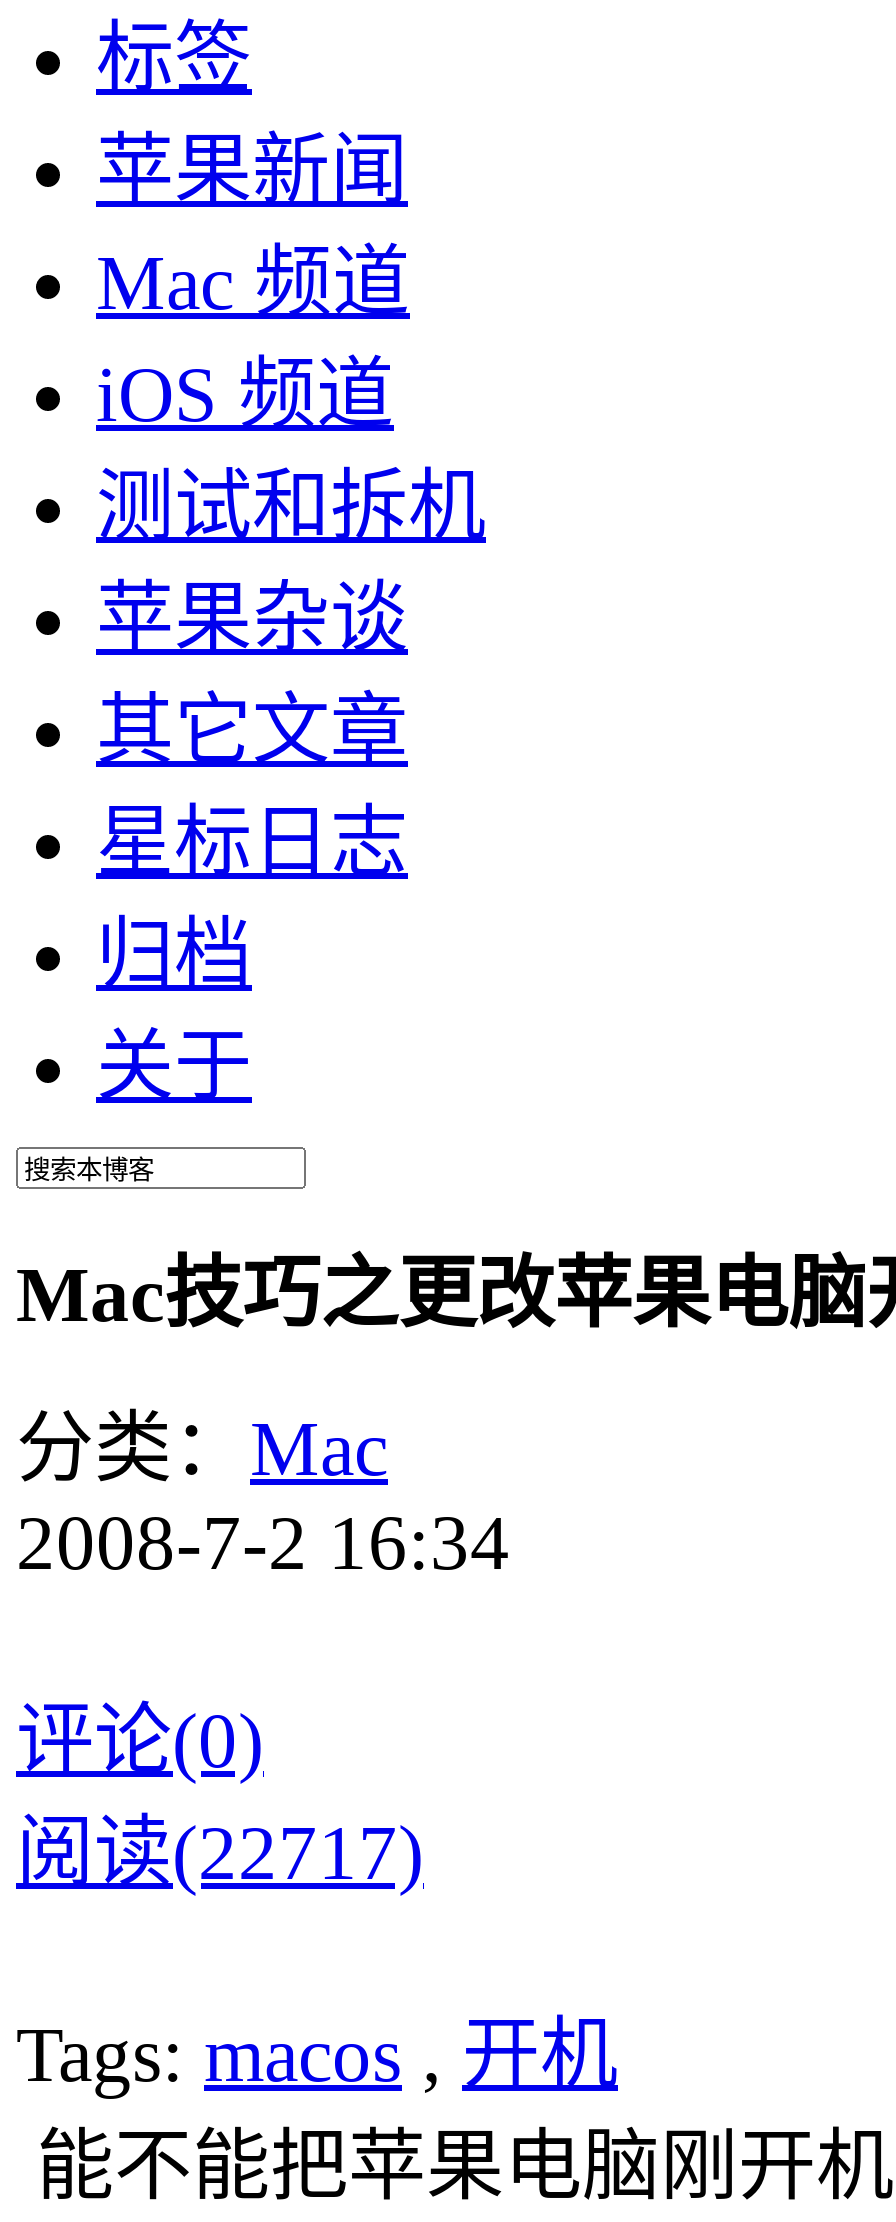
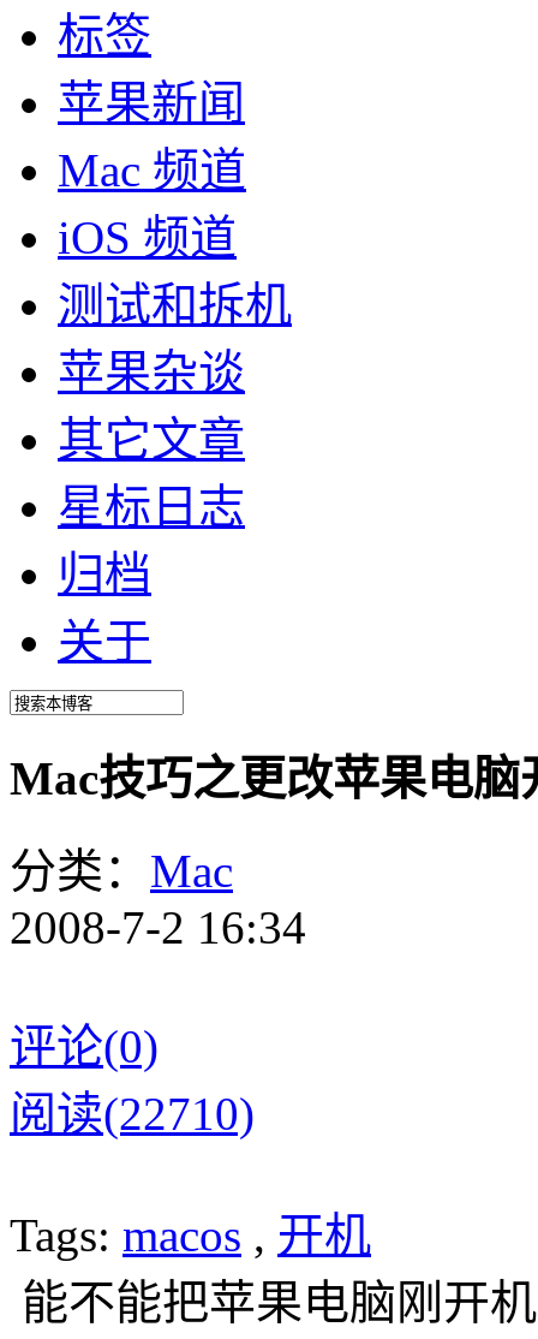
- 阅读(22717)
+ 阅读(22710)
